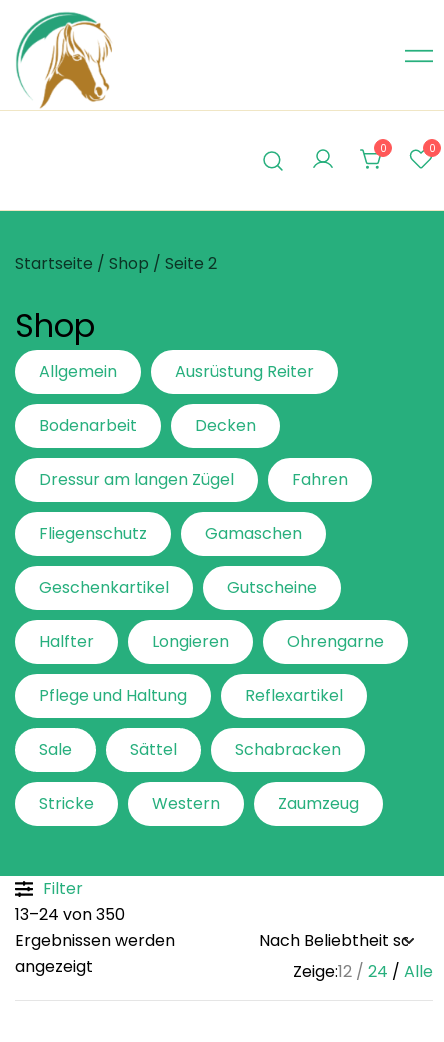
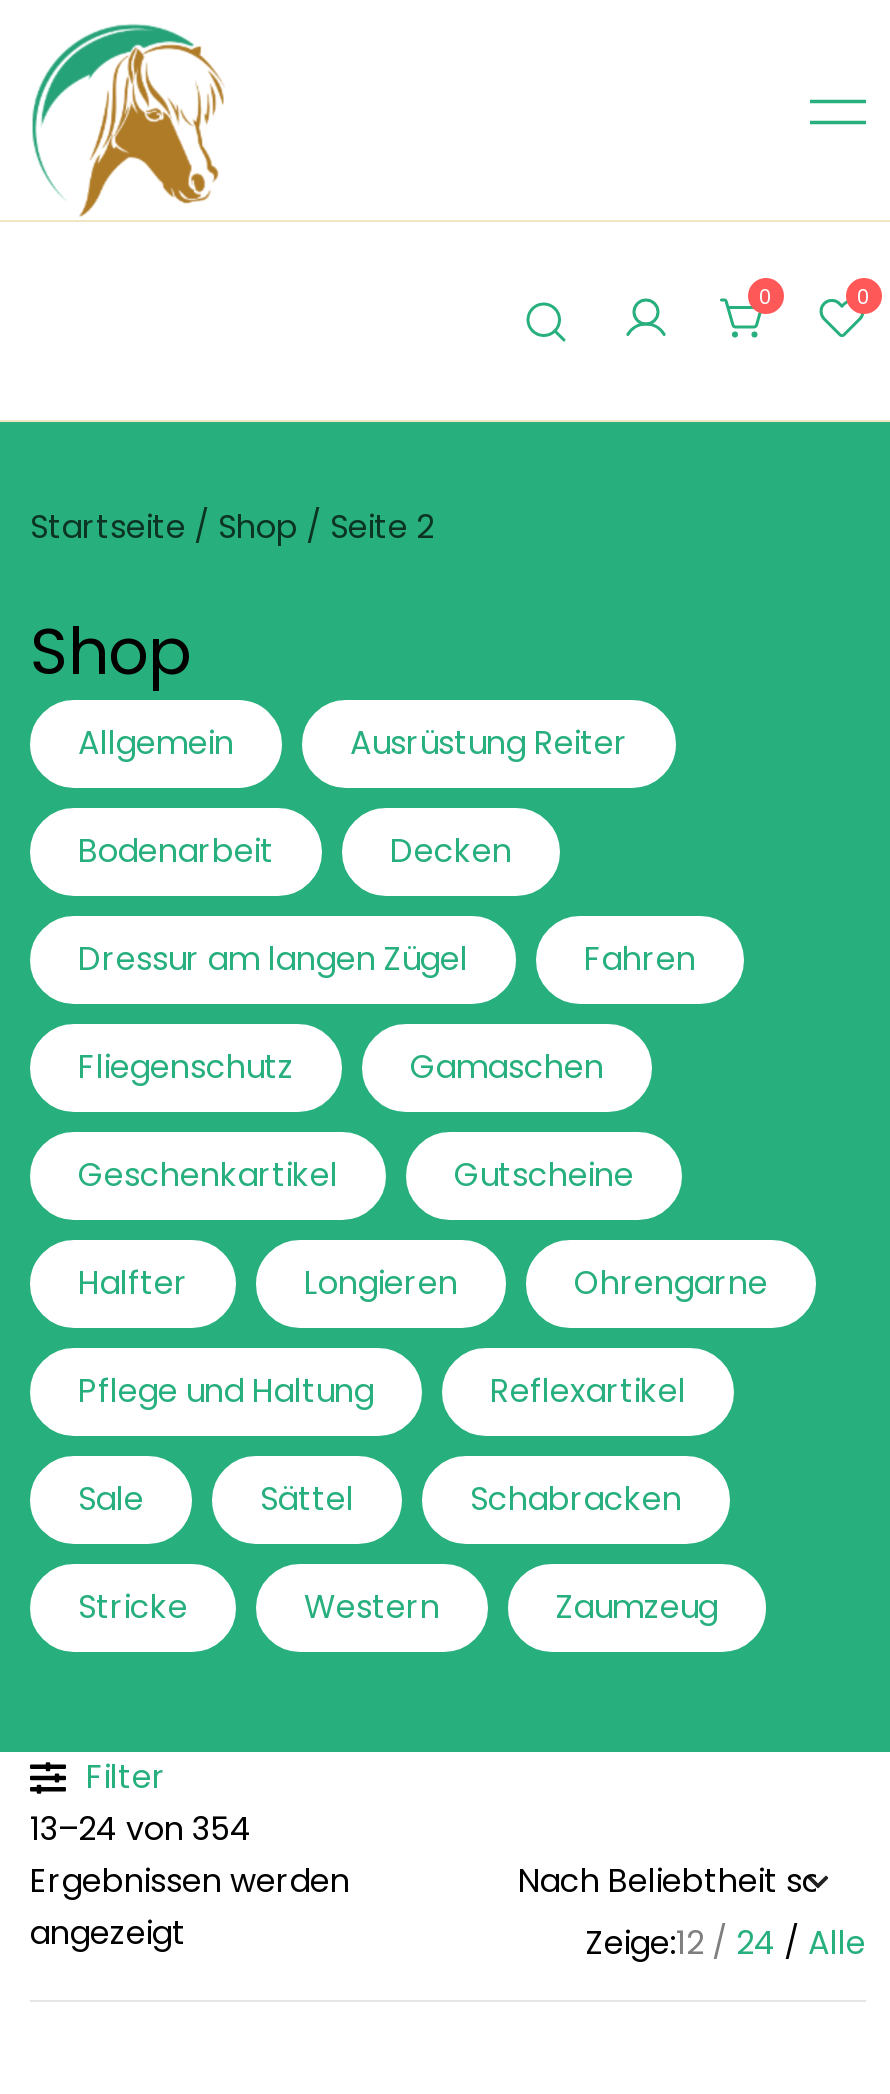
- 13–24 von 350
+ 13–24 von 354
